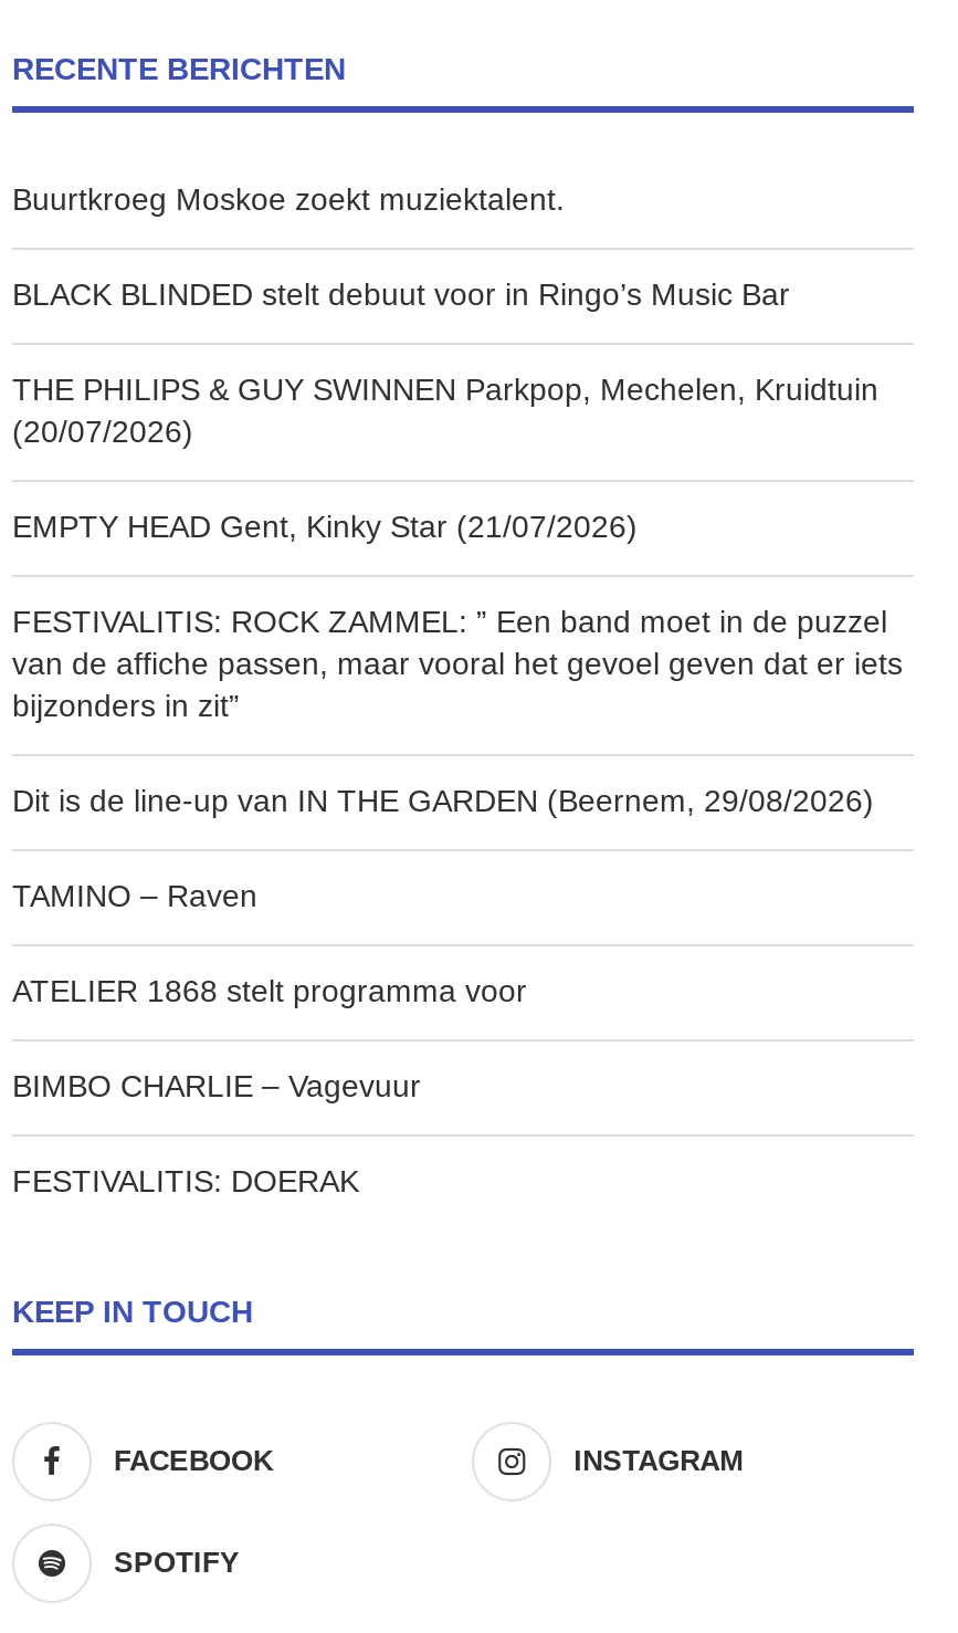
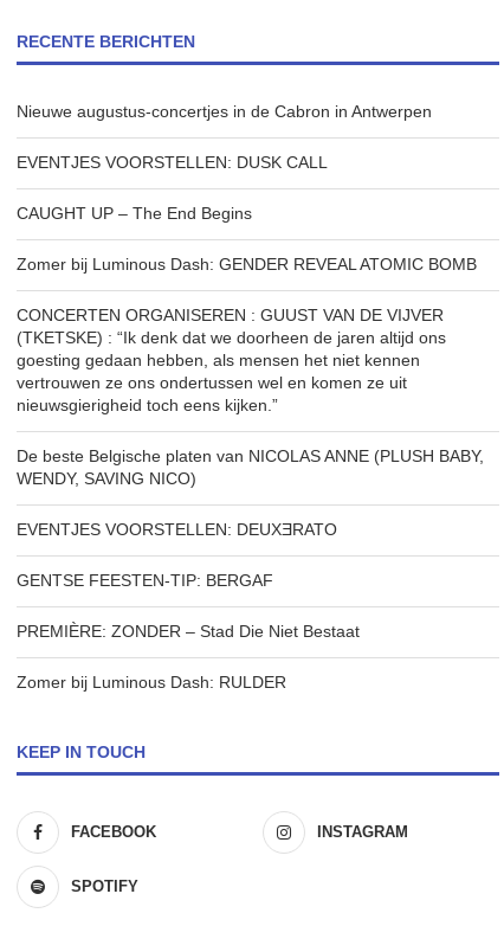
- Buurtkroeg Moskoe zoekt muziektalent.
+ Nieuwe augustus-concertjes in de Cabron in Antwerpen

- BLACK BLINDED stelt debuut voor in Ringo’s Music Bar
+ EVENTJES VOORSTELLEN: DUSK CALL

- THE PHILIPS & GUY SWINNEN Parkpop, Mechelen, Kruidtuin
- (20/07/2026)
+ CAUGHT UP – The End Begins

- EMPTY HEAD Gent, Kinky Star (21/07/2026)
+ Zomer bij Luminous Dash: GENDER REVEAL ATOMIC BOMB

- FESTIVALITIS: ROCK ZAMMEL: ” Een band moet in de puzzel
- van de affiche passen, maar vooral het gevoel geven dat er iets
- bijzonders in zit”
+ CONCERTEN ORGANISEREN : GUUST VAN DE VIJVER
+ (TKETSKE) : “Ik denk dat we doorheen de jaren altijd ons
+ goesting gedaan hebben, als mensen het niet kennen
+ vertrouwen ze ons ondertussen wel en komen ze uit
+ nieuwsgierigheid toch eens kijken.”

- Dit is de line-up van IN THE GARDEN (Beernem, 29/08/2026)
+ De beste Belgische platen van NICOLAS ANNE (PLUSH BABY,
+ WENDY, SAVING NICO)

- TAMINO – Raven
+ EVENTJES VOORSTELLEN: DEUXƎRATO

- ATELIER 1868 stelt programma voor
+ GENTSE FEESTEN-TIP: BERGAF

- BIMBO CHARLIE – Vagevuur
+ PREMIÈRE: ZONDER – Stad Die Niet Bestaat

- FESTIVALITIS: DOERAK
+ Zomer bij Luminous Dash: RULDER
